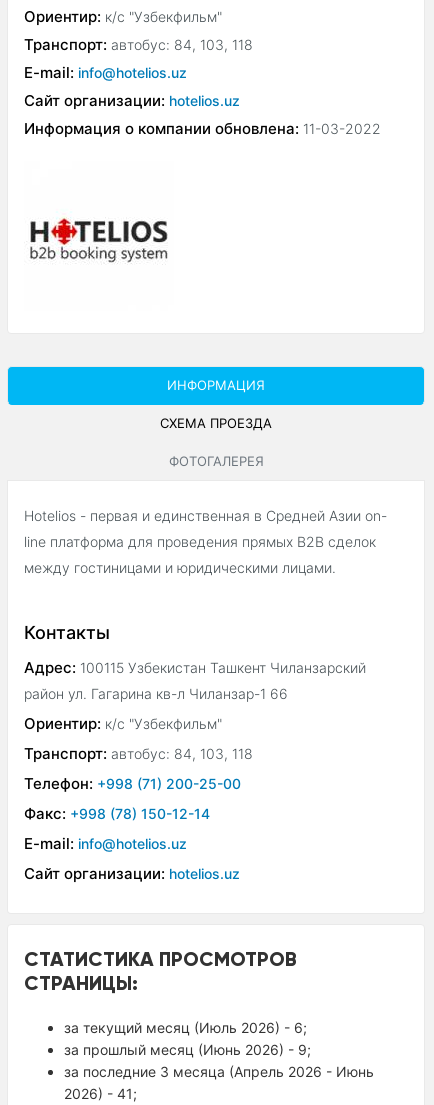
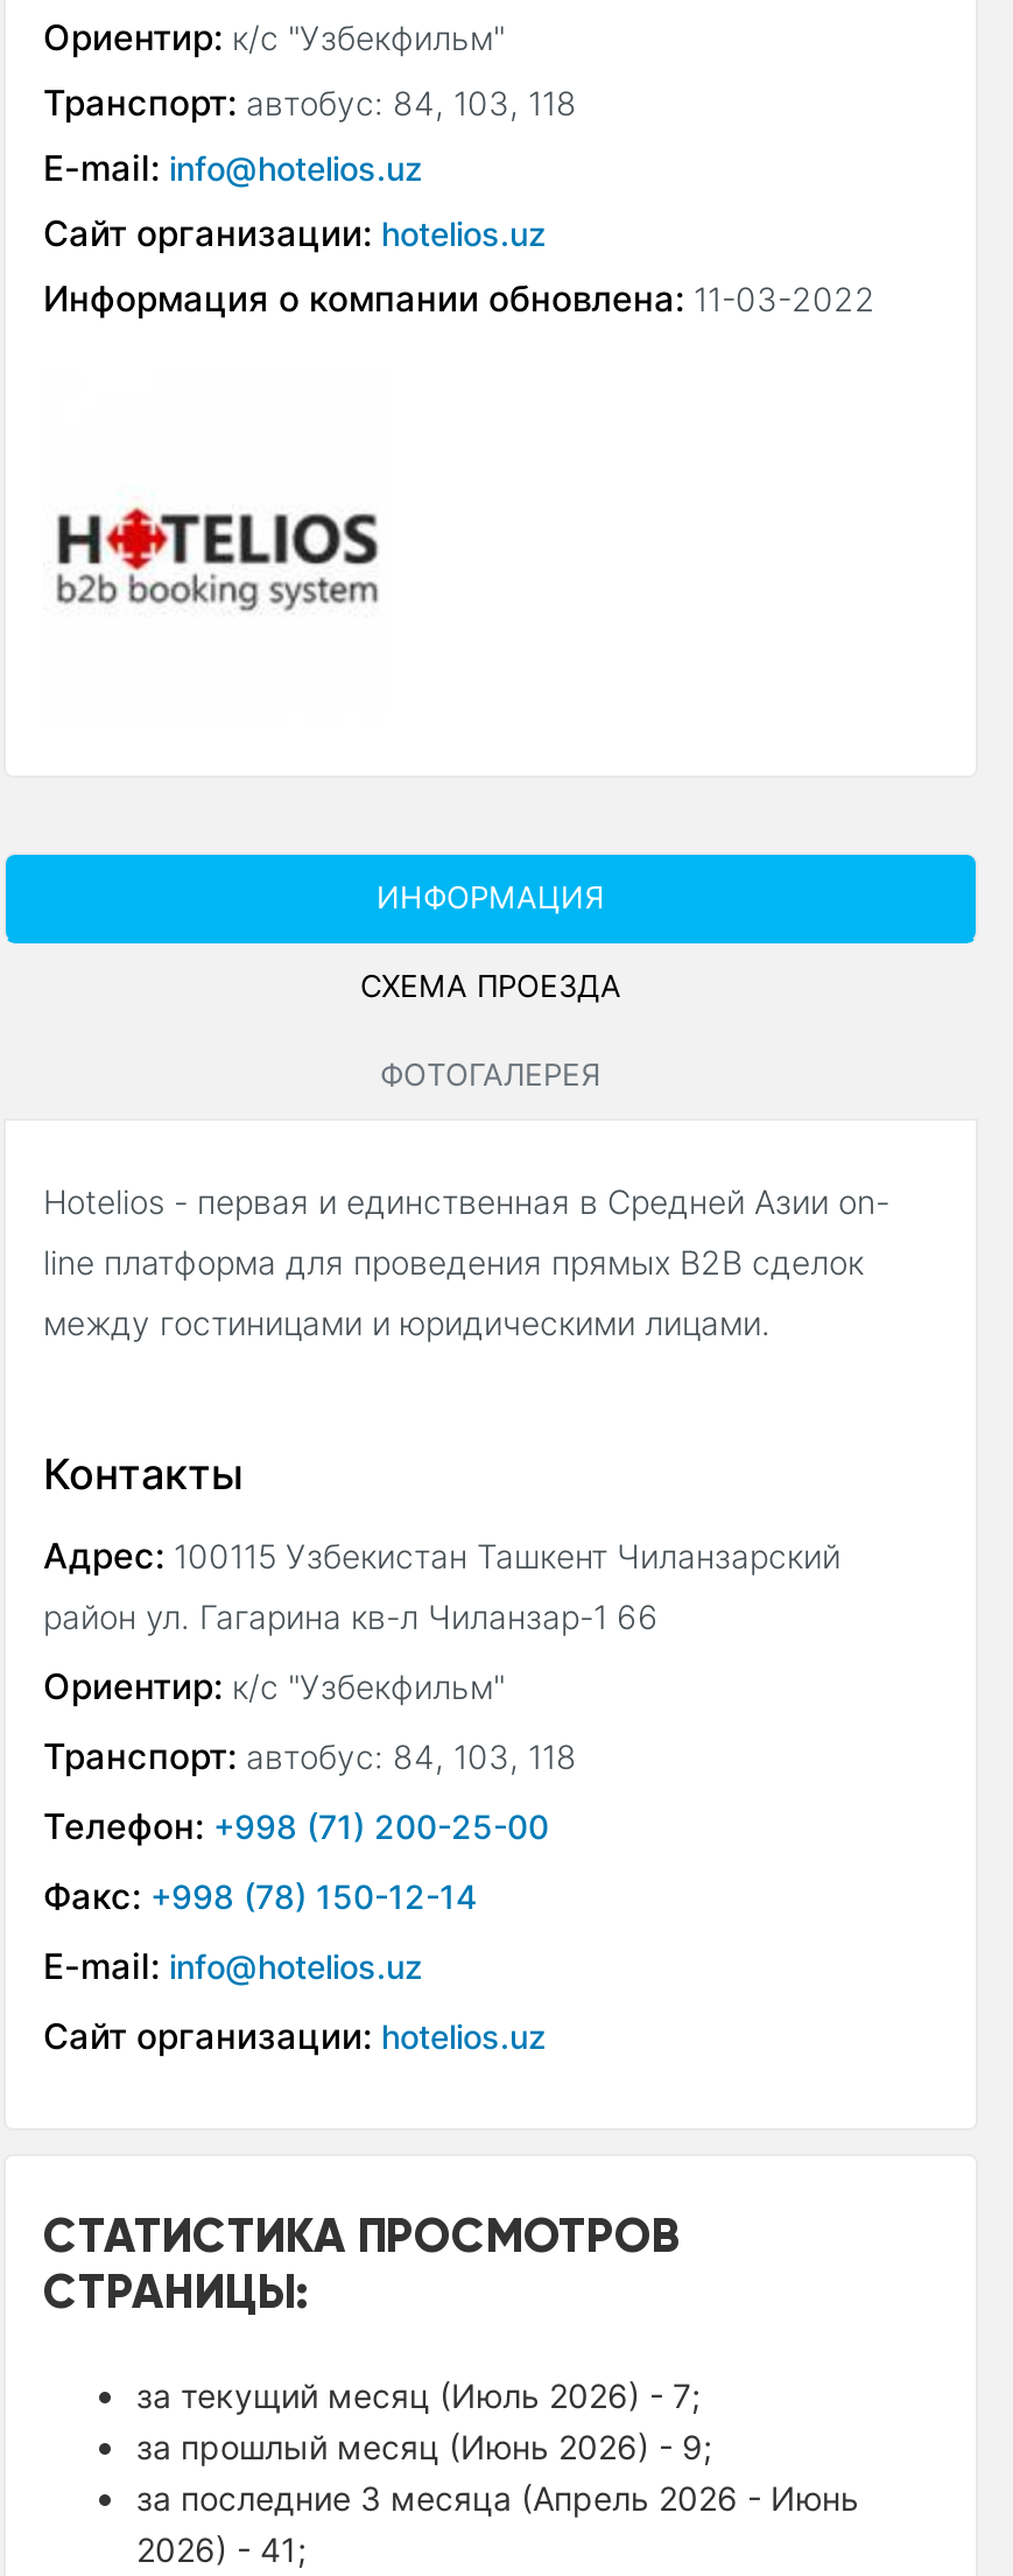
- за текущий месяц (Июль 2026) - 6;
+ за текущий месяц (Июль 2026) - 7;
